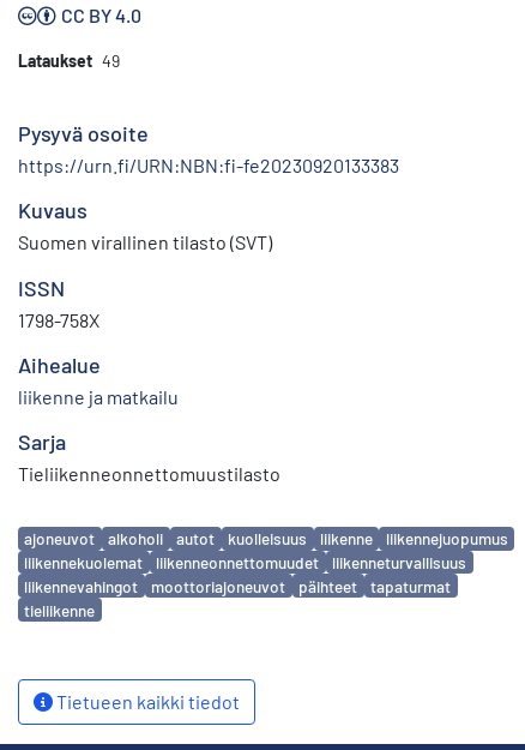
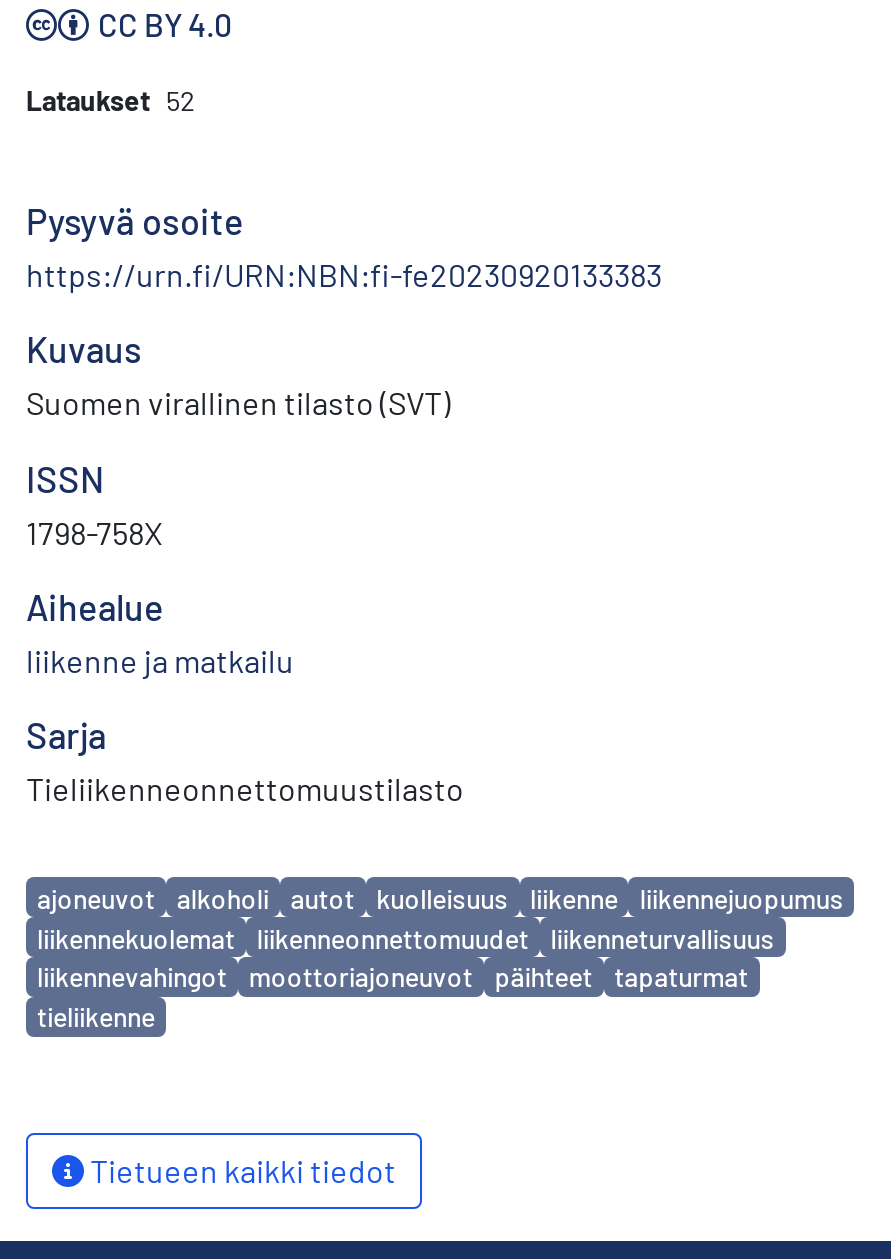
- Lataukset 49
+ Lataukset 52
